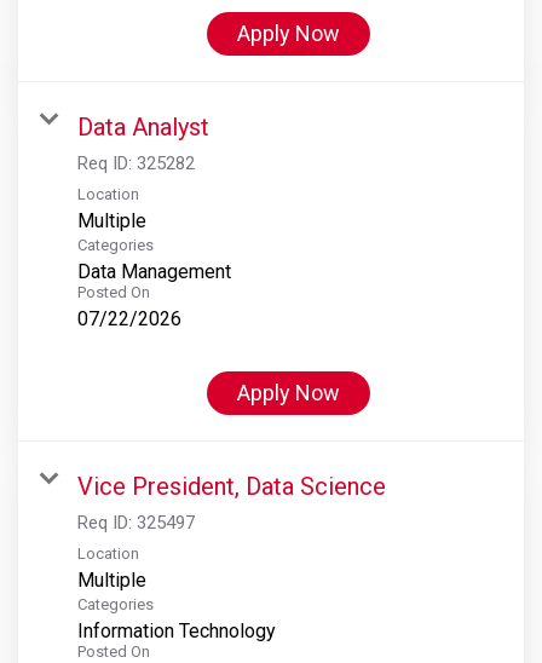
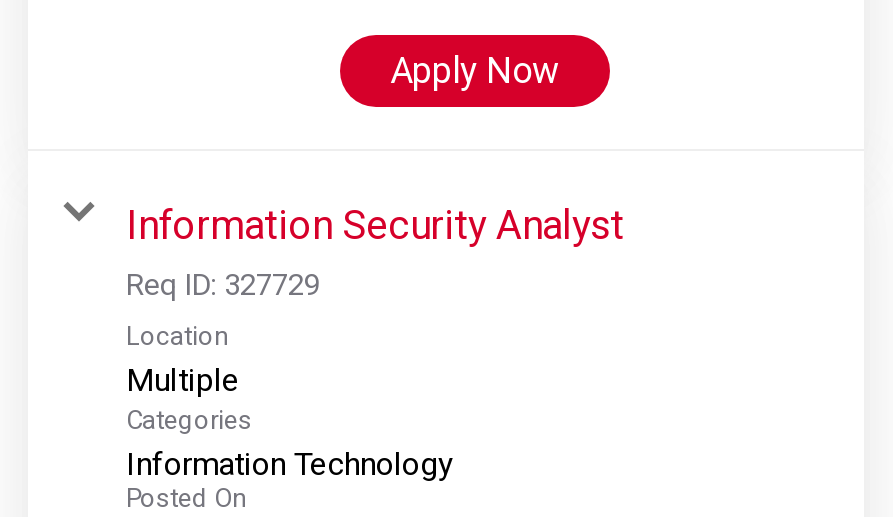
- Data Analyst
- Req ID: 325282
- Location
- Multiple
- Categories
- Data Management
- Posted On
- 07/22/2026
- Apply Now
- Vice President, Data Science
- Req ID: 325497
+ Information Security Analyst
+ Req ID: 327729
